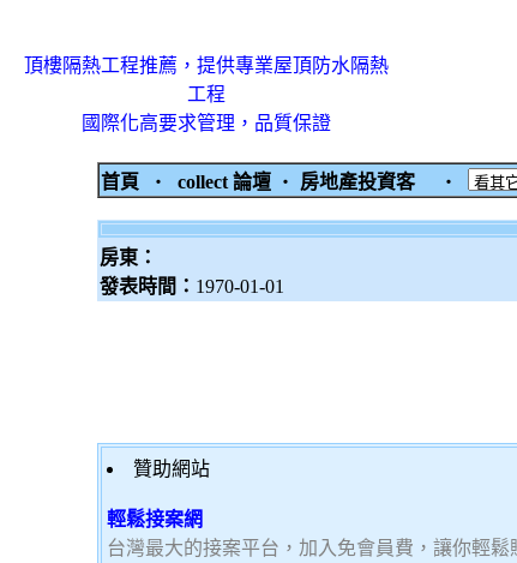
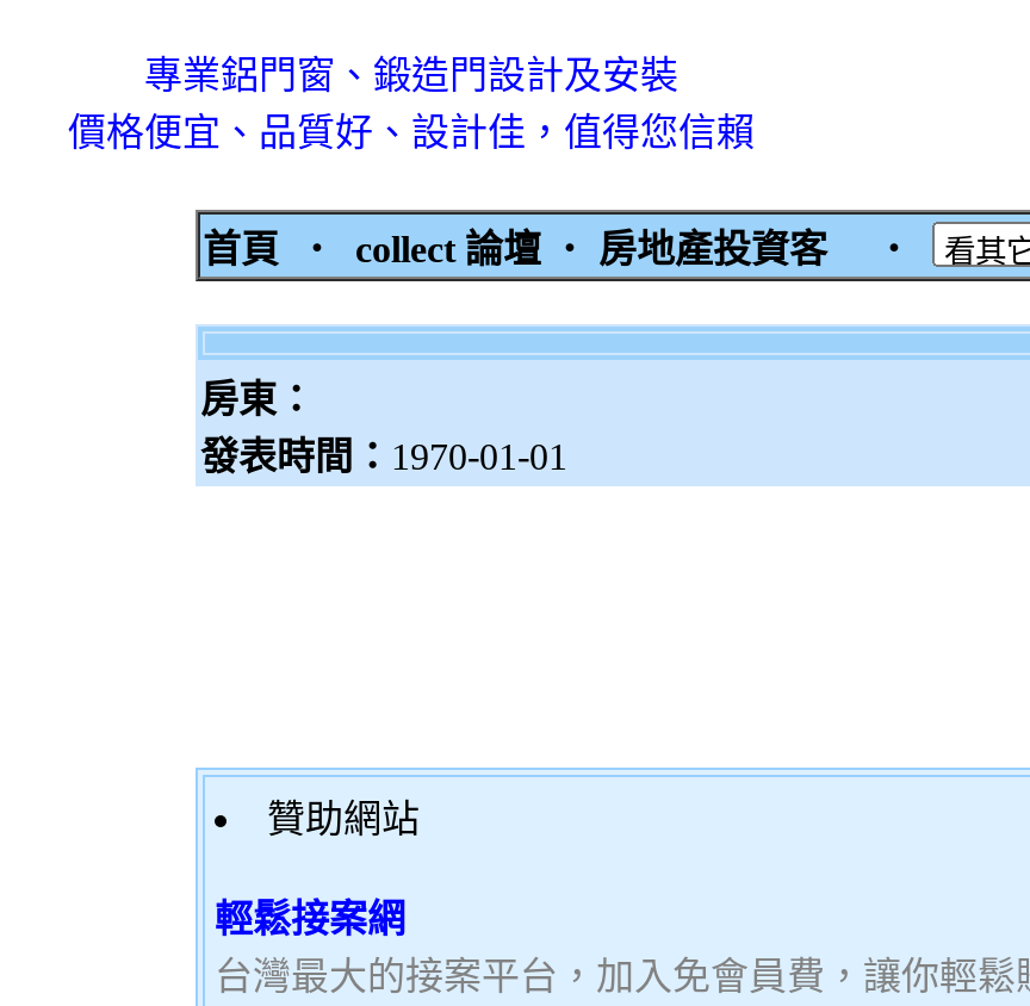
- 頂樓隔熱工程推薦，提供專業屋頂防水隔熱
- 工程
- 國際化高要求管理，品質保證
+ 專業鋁門窗、鍛造門設計及安裝
+ 價格便宜、品質好、設計佳，值得您信賴
